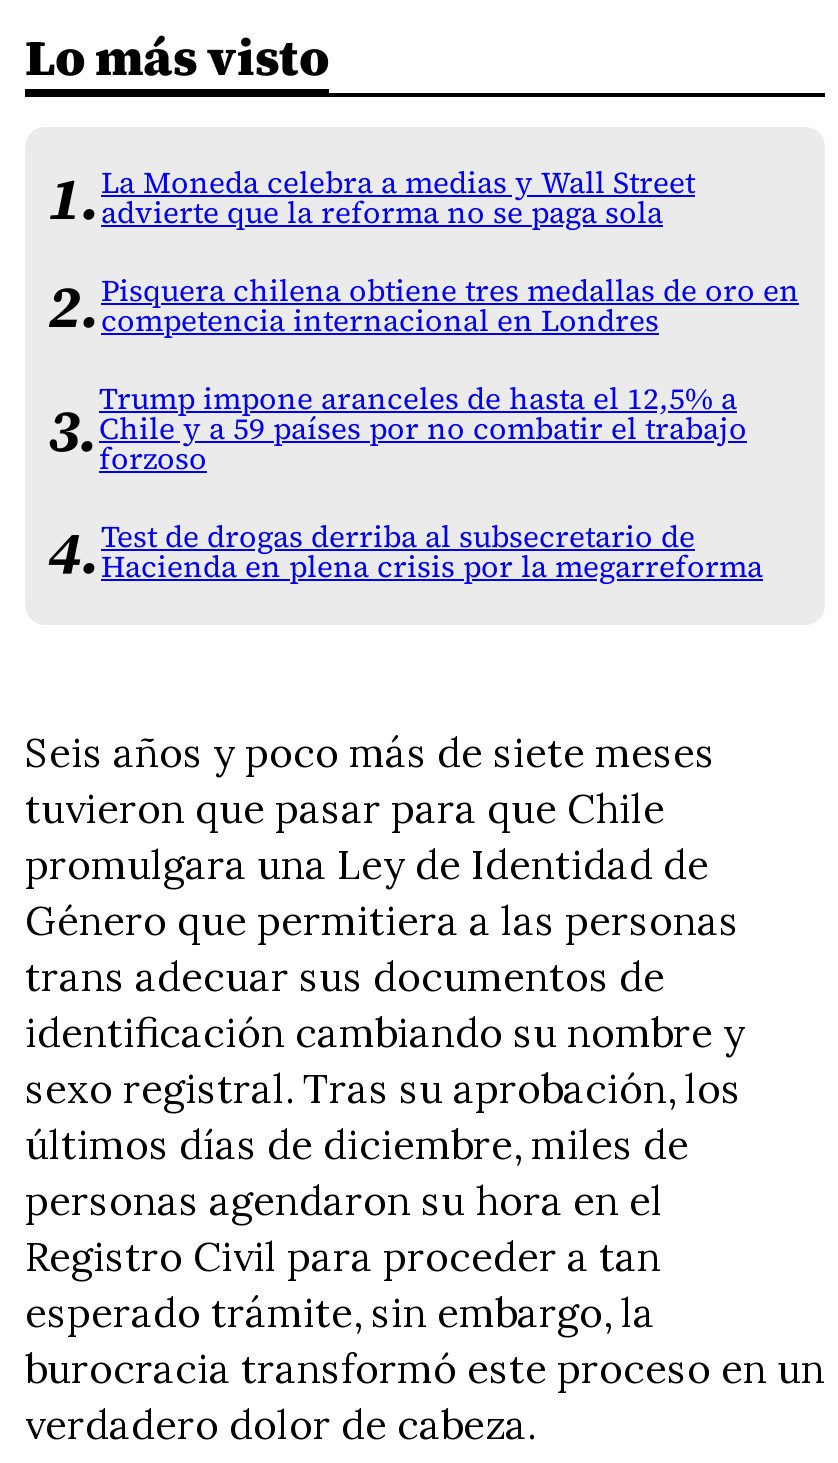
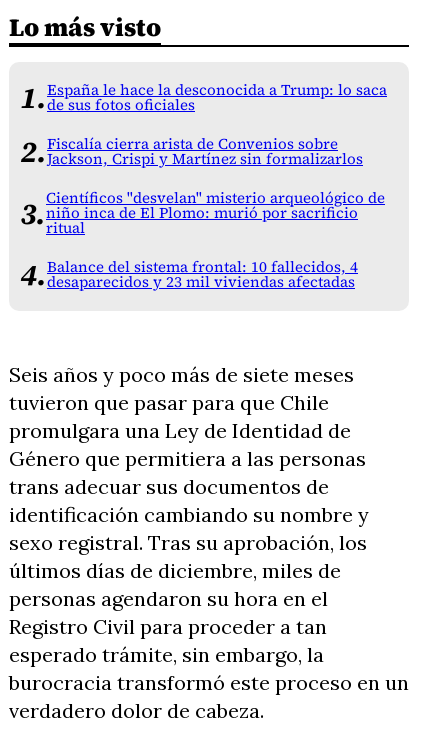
- La Moneda celebra a medias y Wall Street
- advierte que la reforma no se paga sola
+ España le hace la desconocida a Trump: lo saca
+ de sus fotos oficiales

- Pisquera chilena obtiene tres medallas de oro en
- competencia internacional en Londres
+ Fiscalía cierra arista de Convenios sobre
+ Jackson, Crispi y Martínez sin formalizarlos

- Trump impone aranceles de hasta el 12,5% a
- Chile y a 59 países por no combatir el trabajo
- forzoso
+ Científicos "desvelan" misterio arqueológico de
+ niño inca de El Plomo: murió por sacrificio
+ ritual

- Test de drogas derriba al subsecretario de
- Hacienda en plena crisis por la megarreforma
+ Balance del sistema frontal: 10 fallecidos, 4
+ desaparecidos y 23 mil viviendas afectadas
